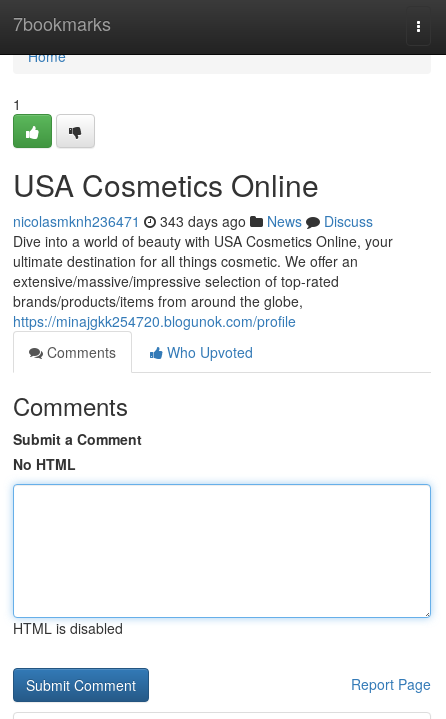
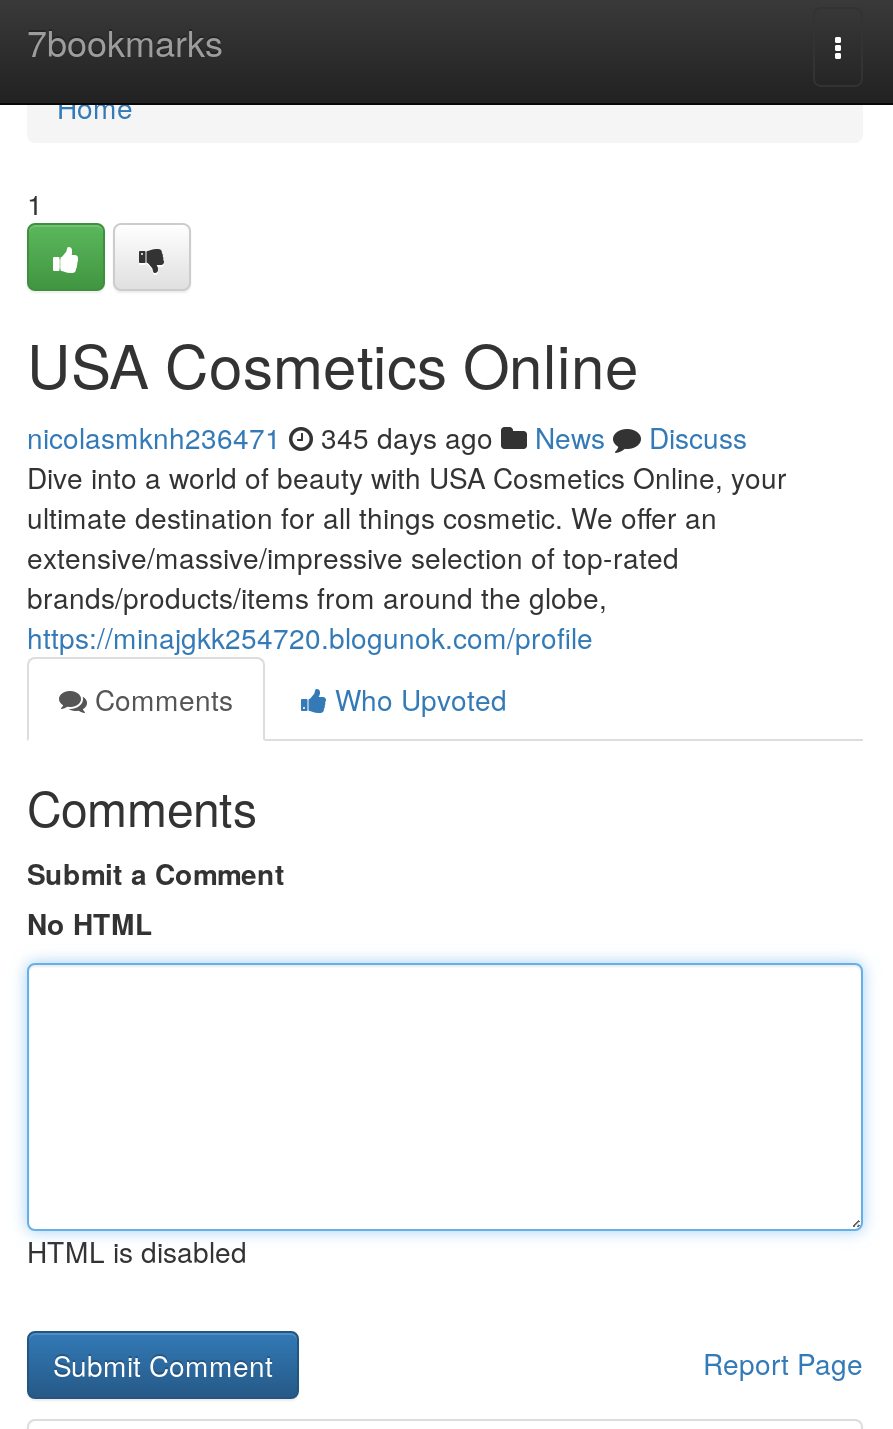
- nicolasmknh236471 343 days ago News Discuss
+ nicolasmknh236471 345 days ago News Discuss
